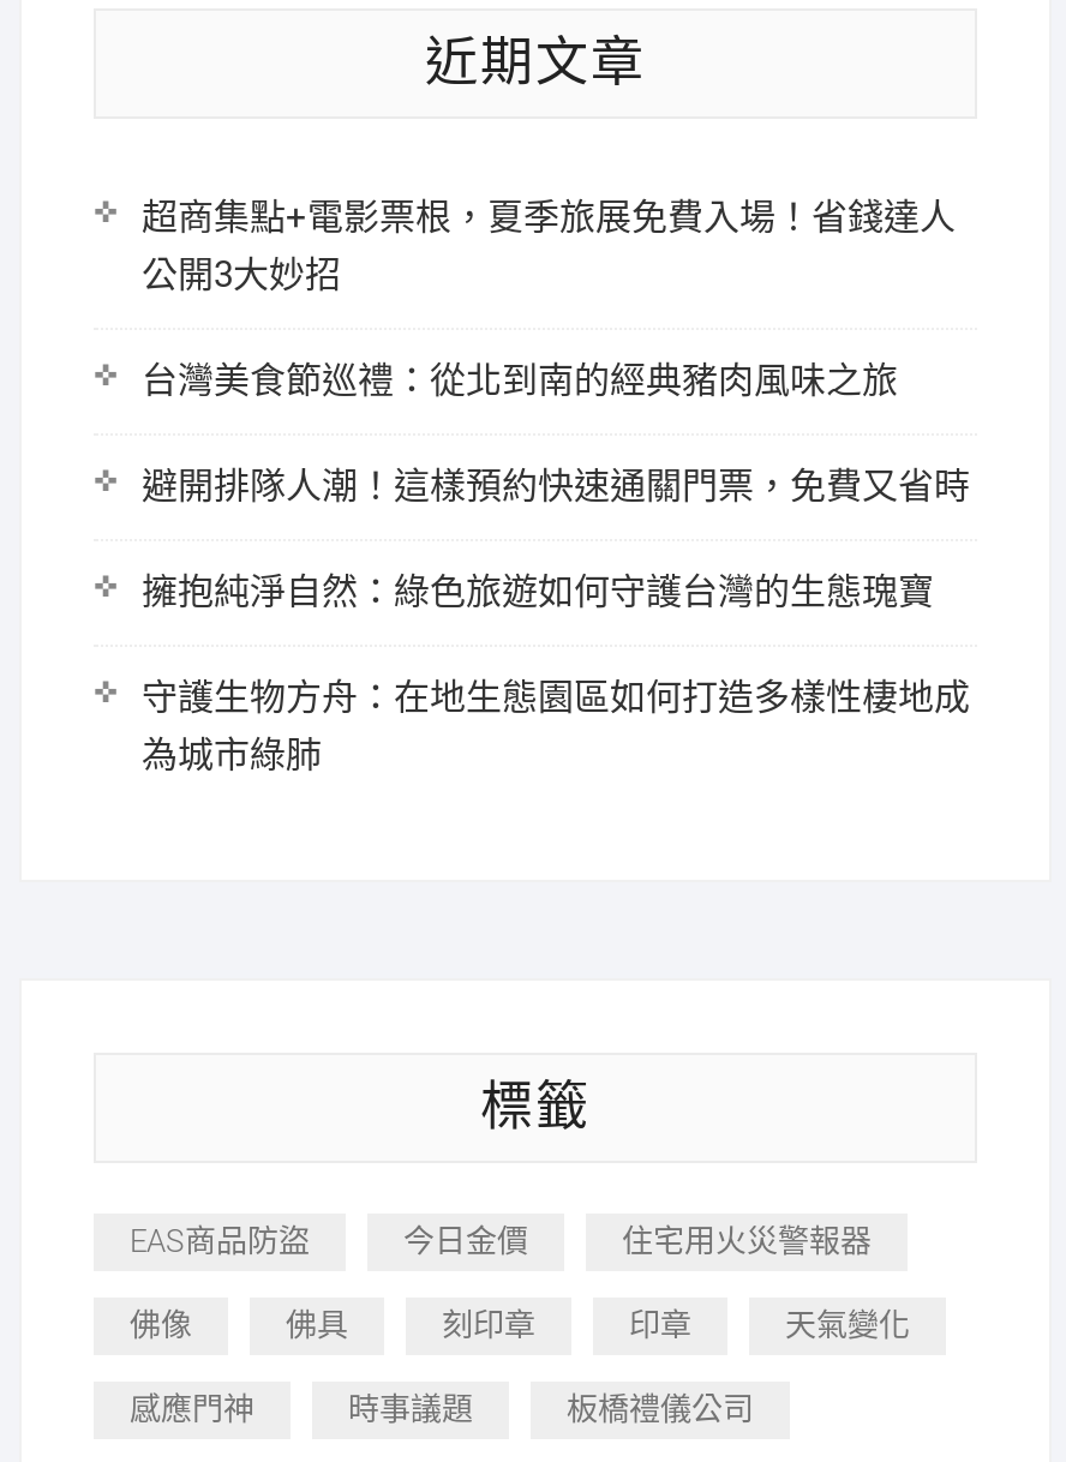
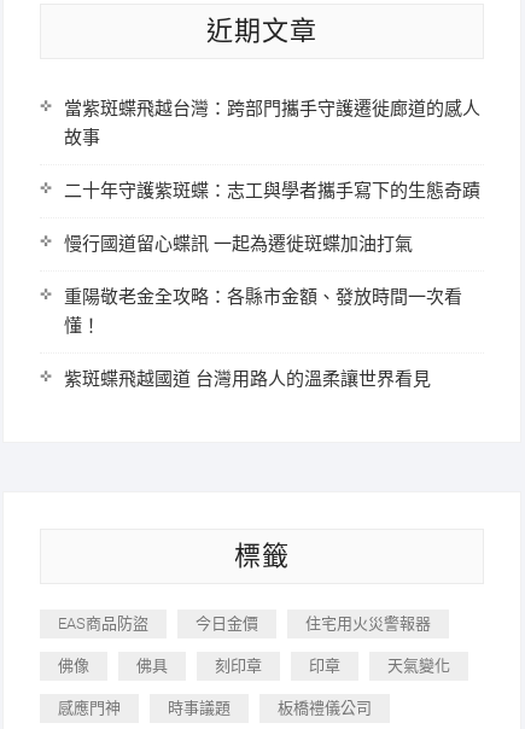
- 超商集點+電影票根，夏季旅展免費入場！省錢達人
- 公開3大妙招
+ 當紫斑蝶飛越台灣：跨部門攜手守護遷徙廊道的感人
+ 故事

- 台灣美食節巡禮：從北到南的經典豬肉風味之旅
+ 二十年守護紫斑蝶：志工與學者攜手寫下的生態奇蹟

- 避開排隊人潮！這樣預約快速通關門票，免費又省時
+ 慢行國道留心蝶訊 一起為遷徙斑蝶加油打氣

- 擁抱純淨自然：綠色旅遊如何守護台灣的生態瑰寶
+ 重陽敬老金全攻略：各縣市金額、發放時間一次看
+ 懂！

- 守護生物方舟：在地生態園區如何打造多樣性棲地成
- 為城市綠肺
+ 紫斑蝶飛越國道 台灣用路人的溫柔讓世界看見
